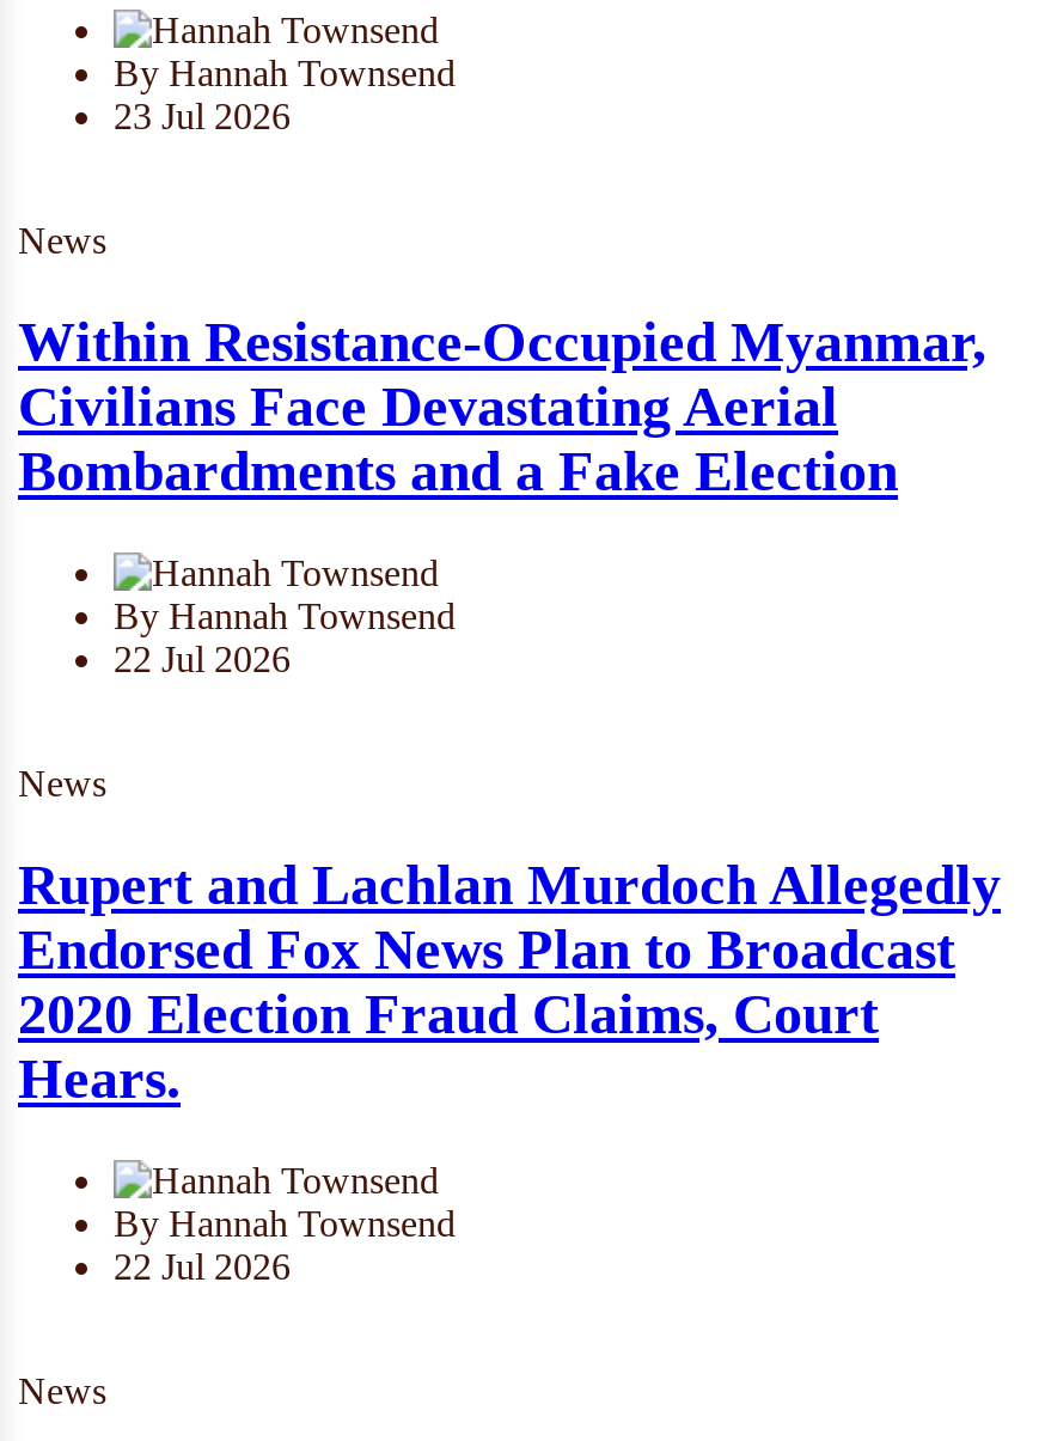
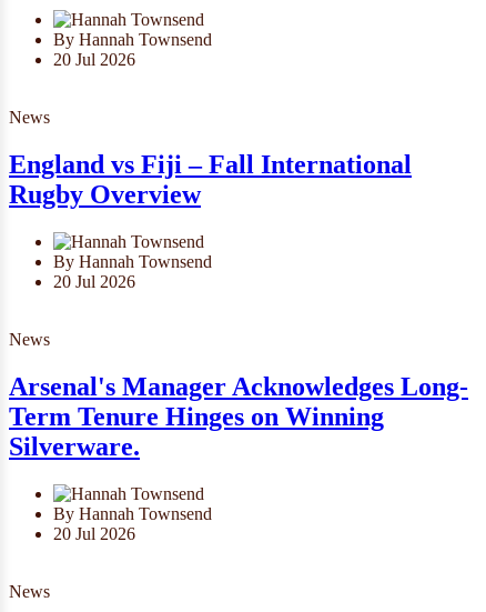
- 23 Jul 2026
+ 20 Jul 2026

- Within Resistance-Occupied Myanmar,
- Civilians Face Devastating Aerial
- Bombardments and a Fake Election
+ England vs Fiji – Fall International
+ Rugby Overview

- 22 Jul 2026
+ 20 Jul 2026

- Rupert and Lachlan Murdoch Allegedly
- Endorsed Fox News Plan to Broadcast
- 2020 Election Fraud Claims, Court
- Hears.
+ Arsenal's Manager Acknowledges Long-
+ Term Tenure Hinges on Winning
+ Silverware.

- 22 Jul 2026
+ 20 Jul 2026
